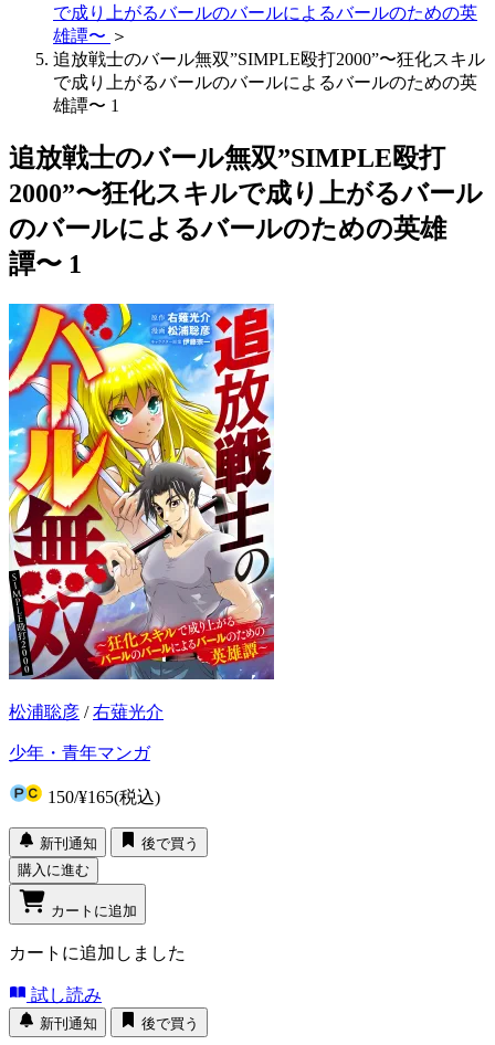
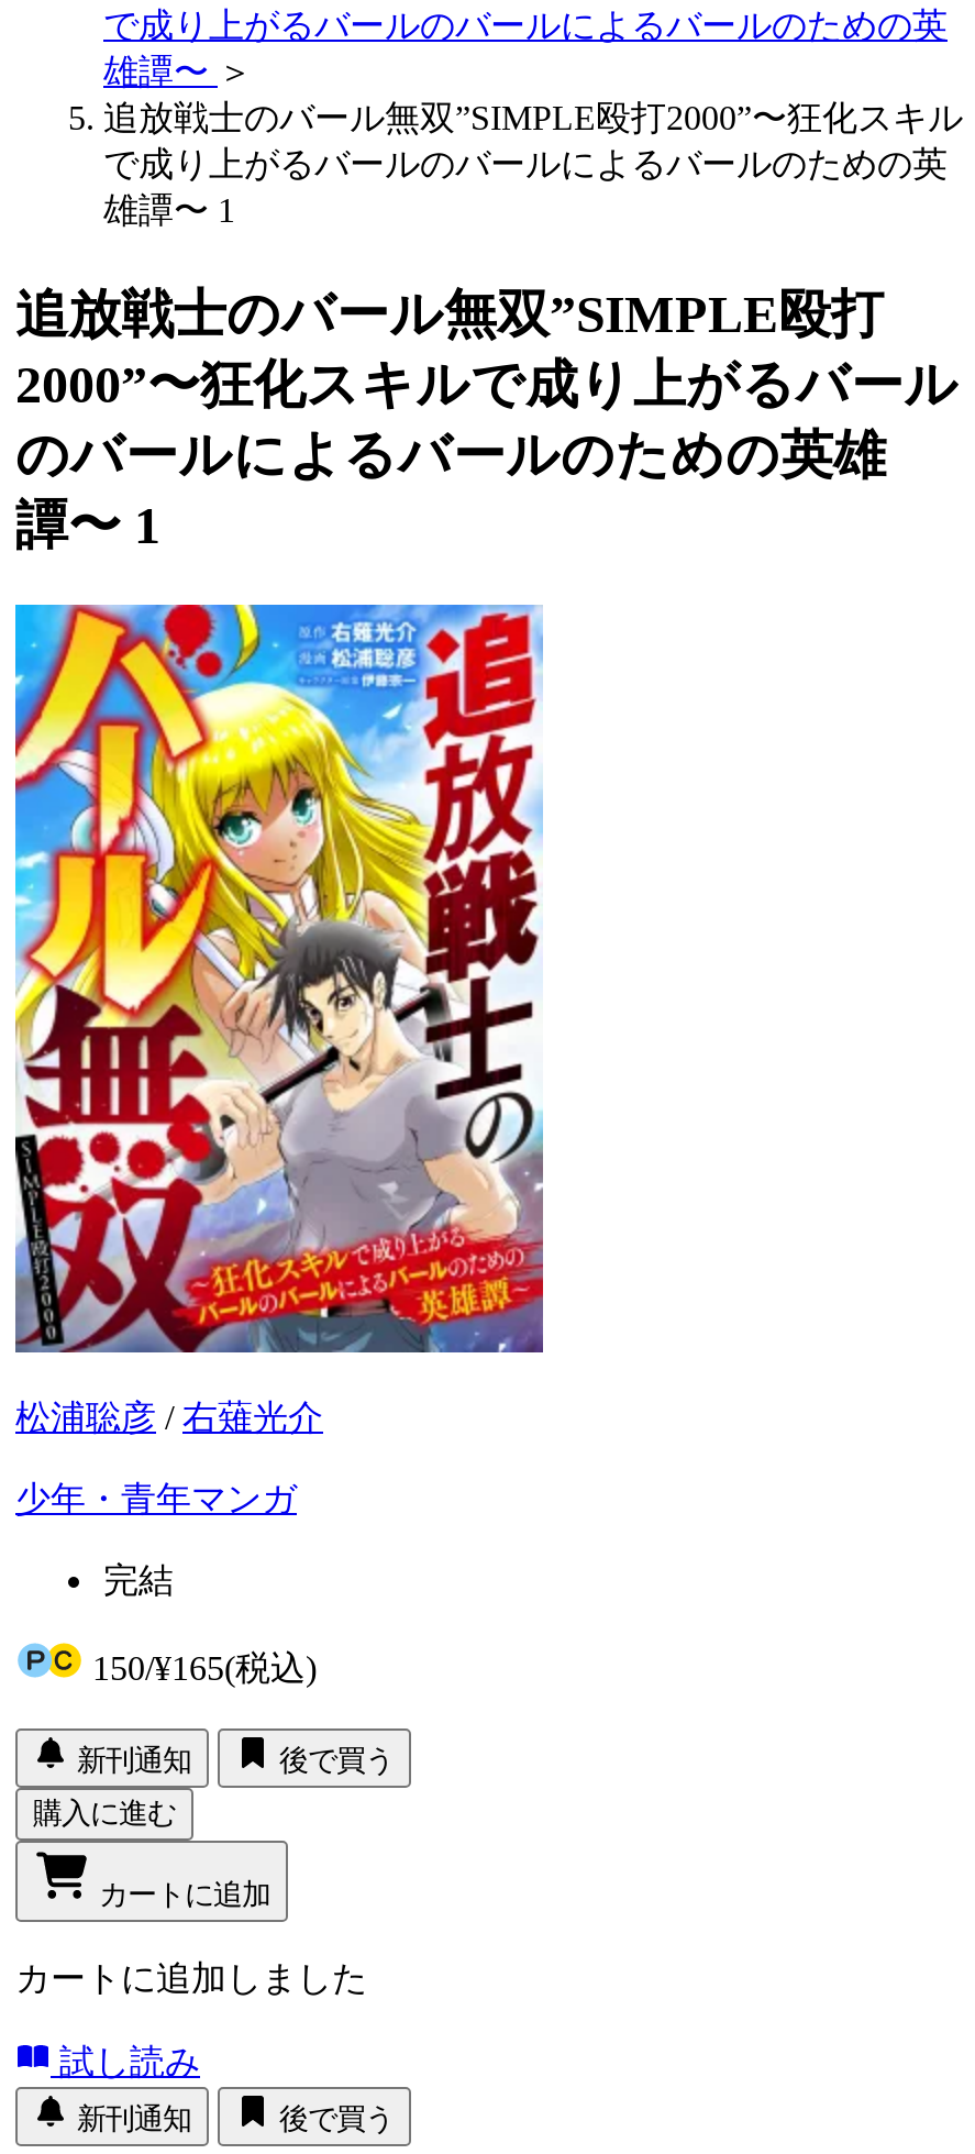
+ 完結
